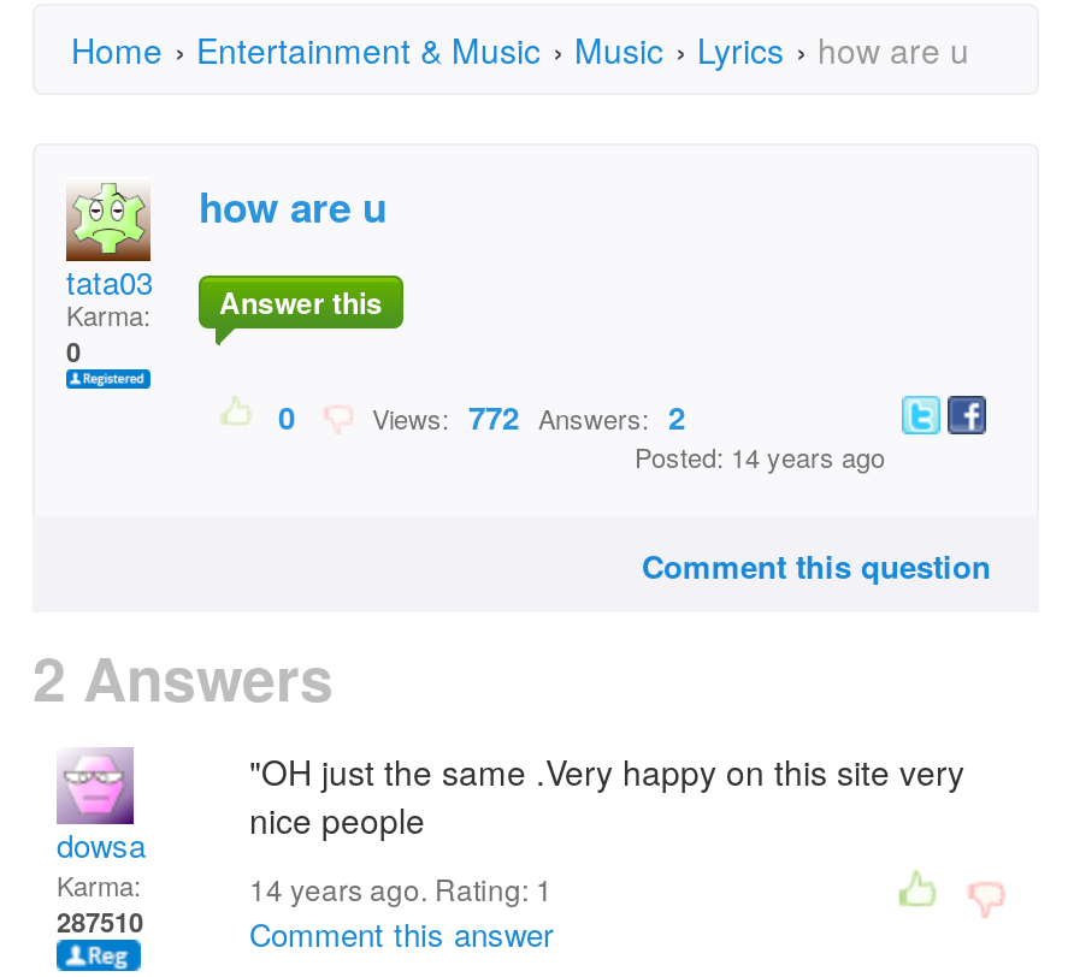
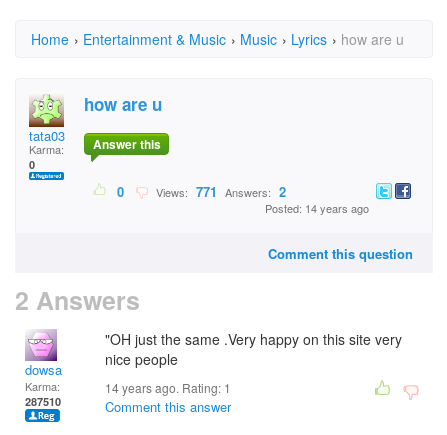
- Views: 772 Answers: 2
+ Views: 771 Answers: 2
